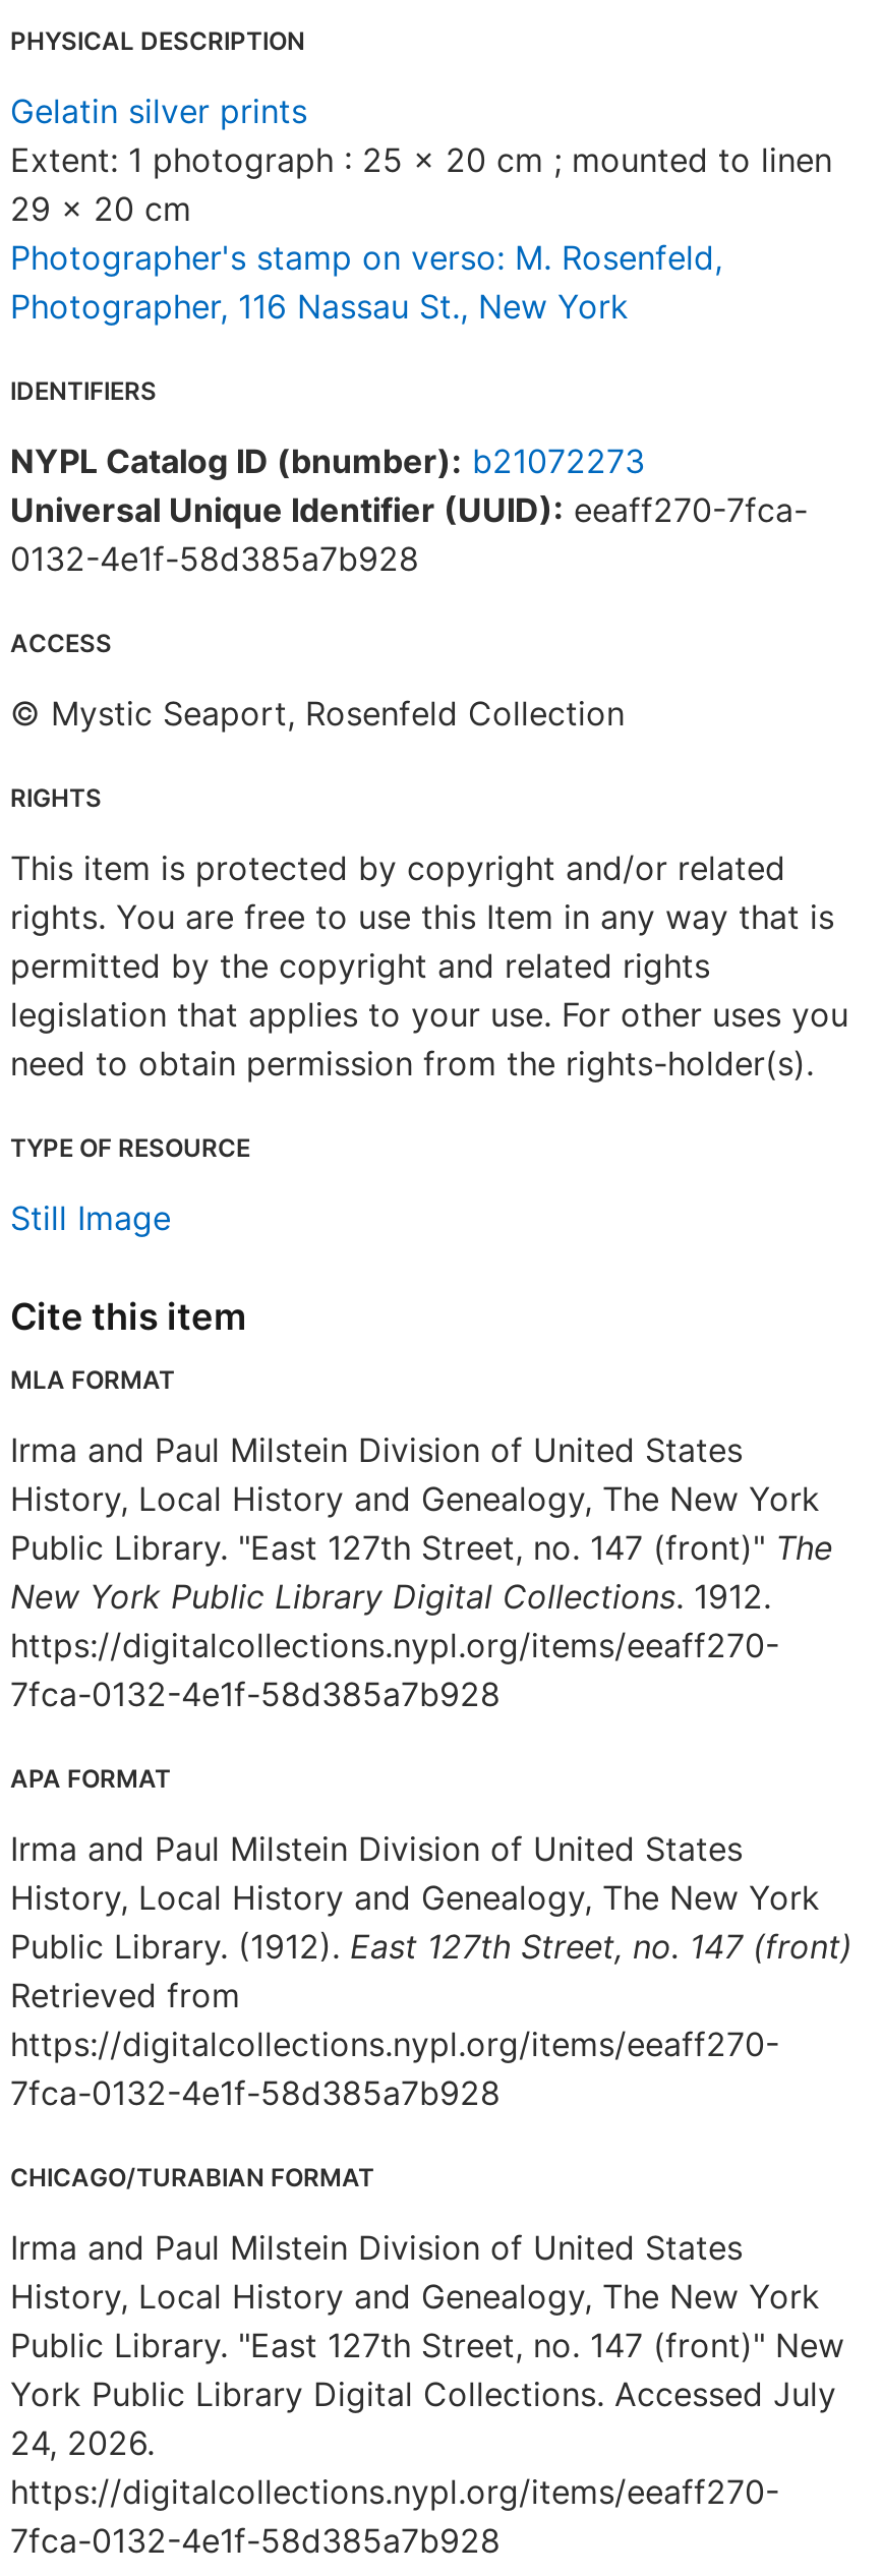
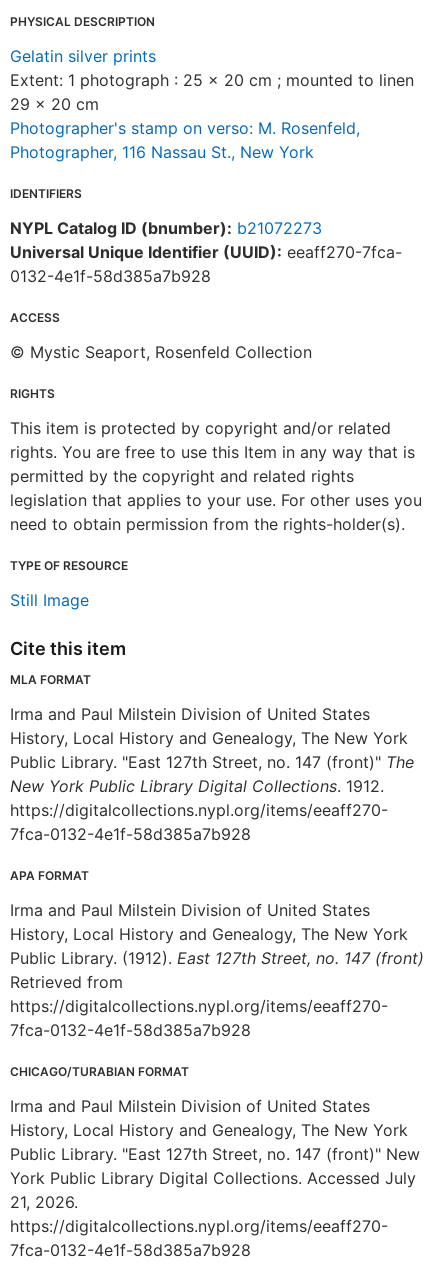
- 24, 2026.
+ 21, 2026.
